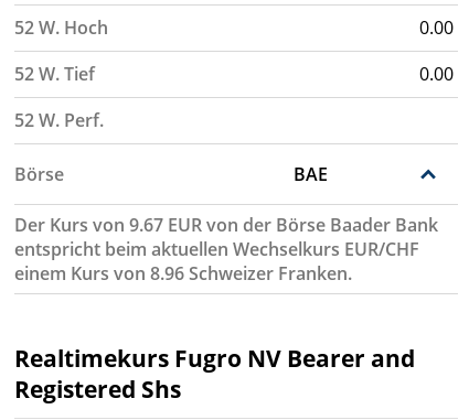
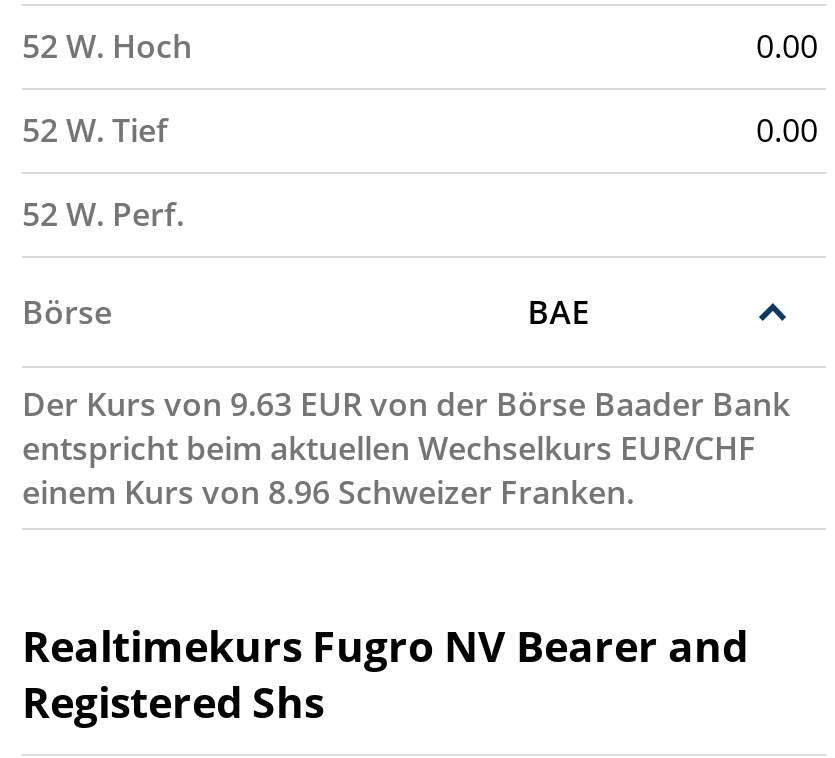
- Der Kurs von 9.67 EUR von der Börse Baader Bank
+ Der Kurs von 9.63 EUR von der Börse Baader Bank
